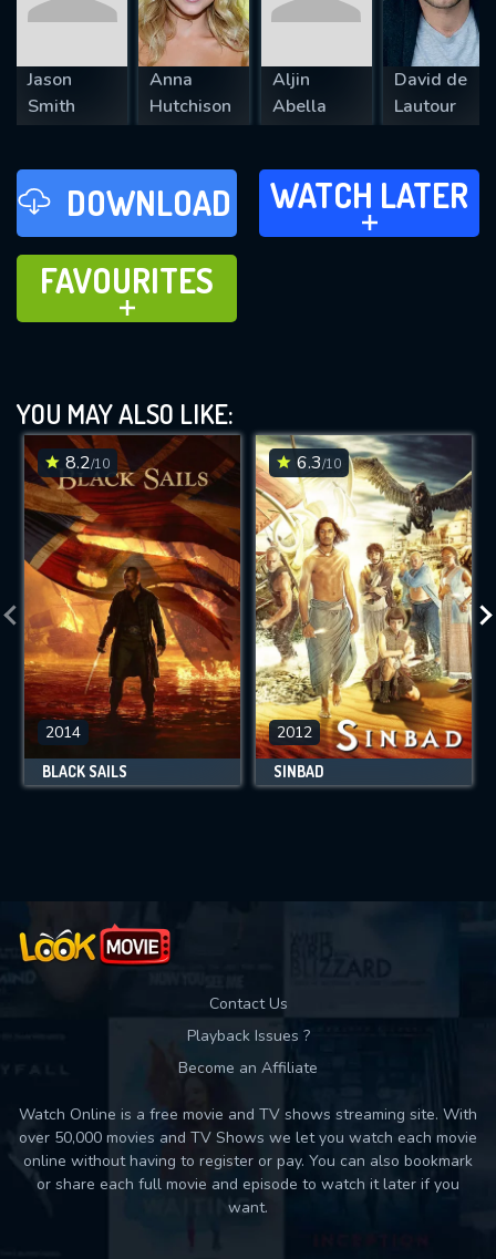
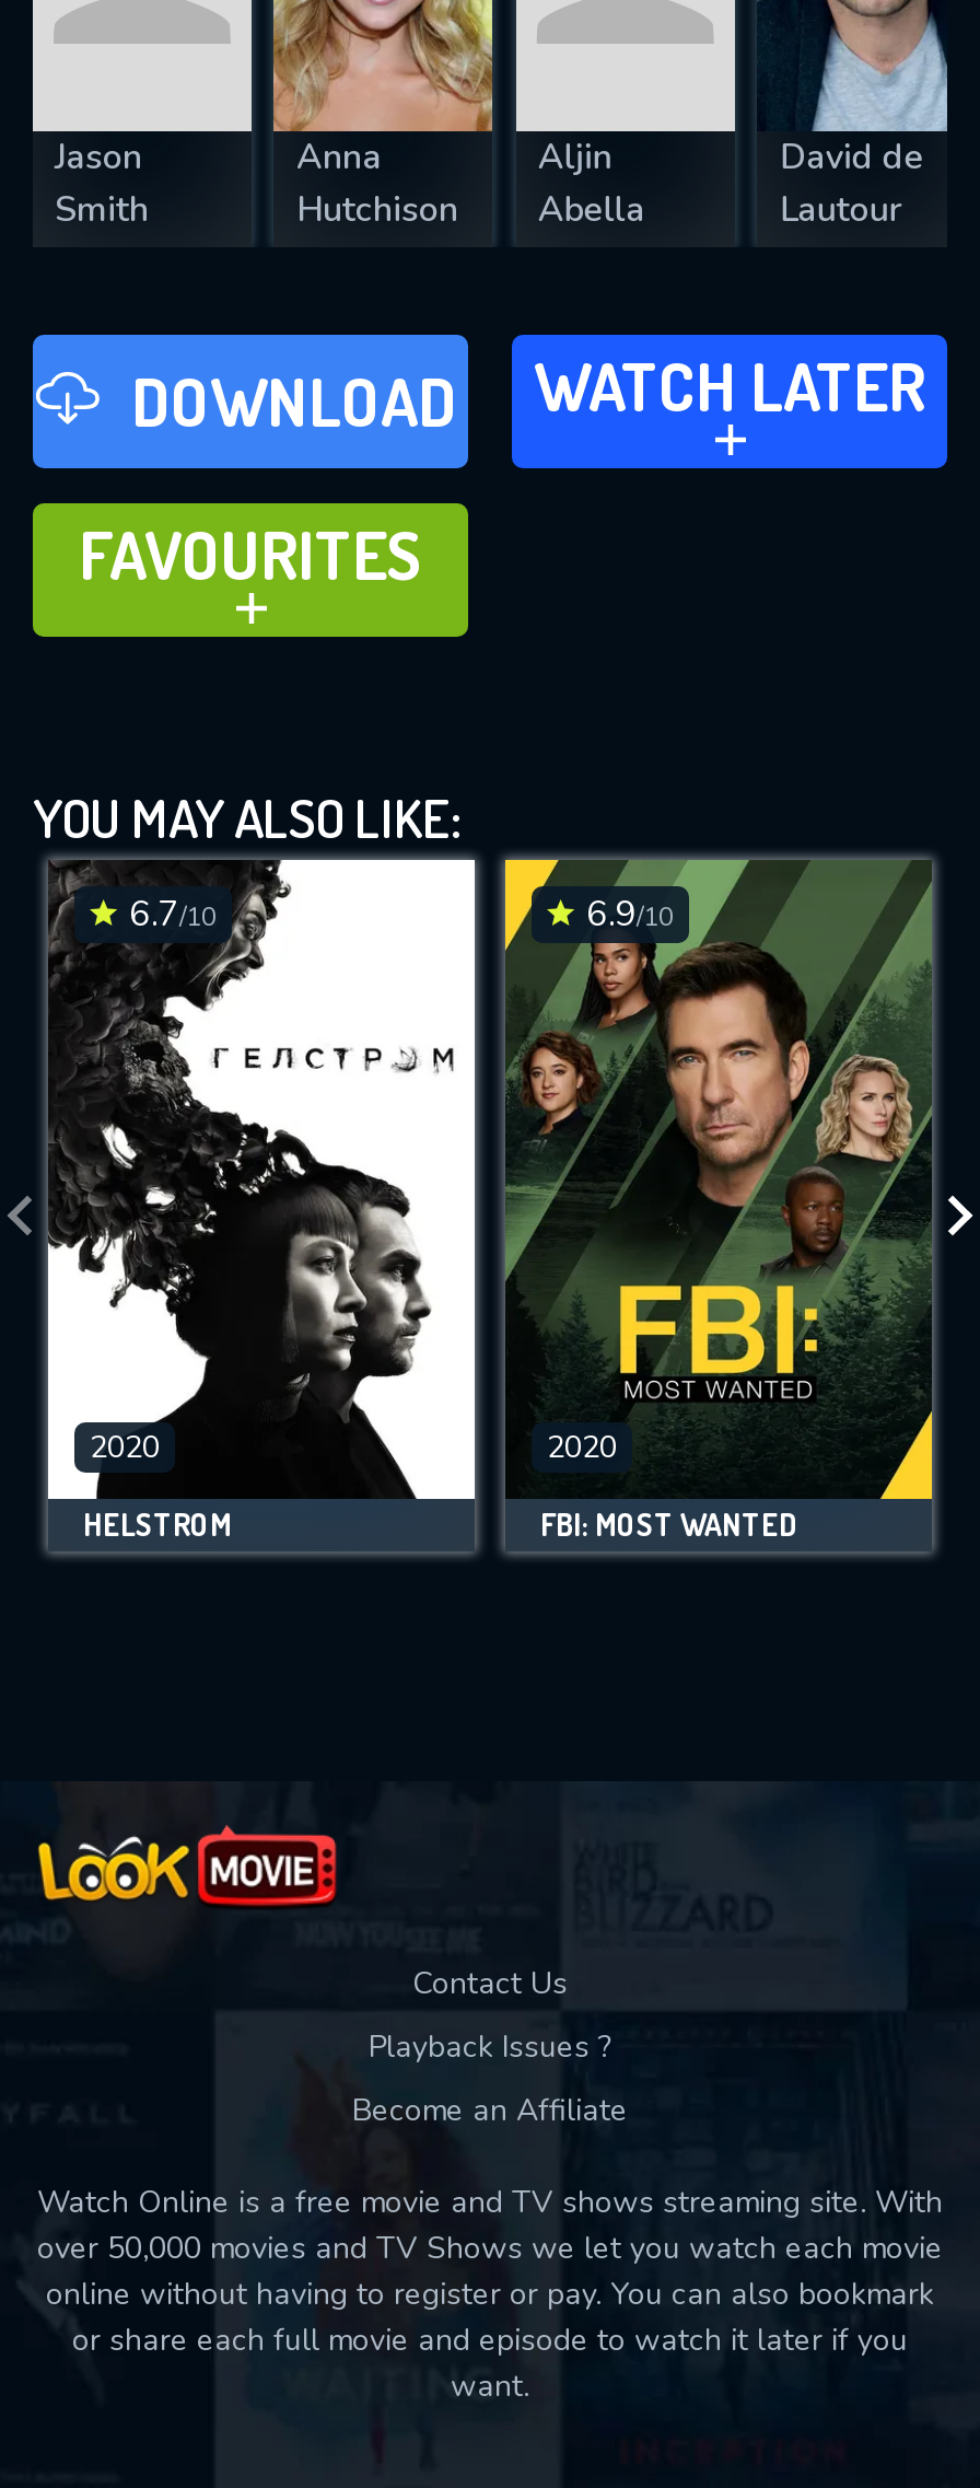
- [image]
- 8.2/10
+ [image]
+ 6.7/10

- [image]
- 6.3/10
+ [image]
+ 6.9/10

- 2014
+ 2020

- 2012
+ 2020

- BLACK SAILS
+ HELSTROM

- SINBAD
+ FBI: MOST WANTED
